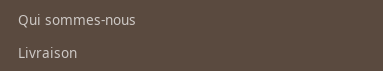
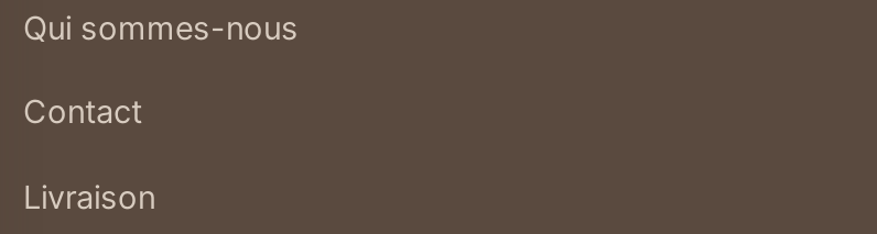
+ Contact
